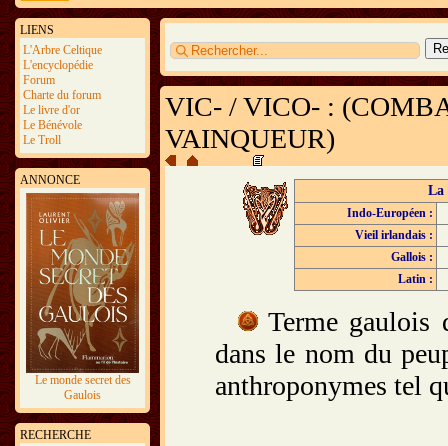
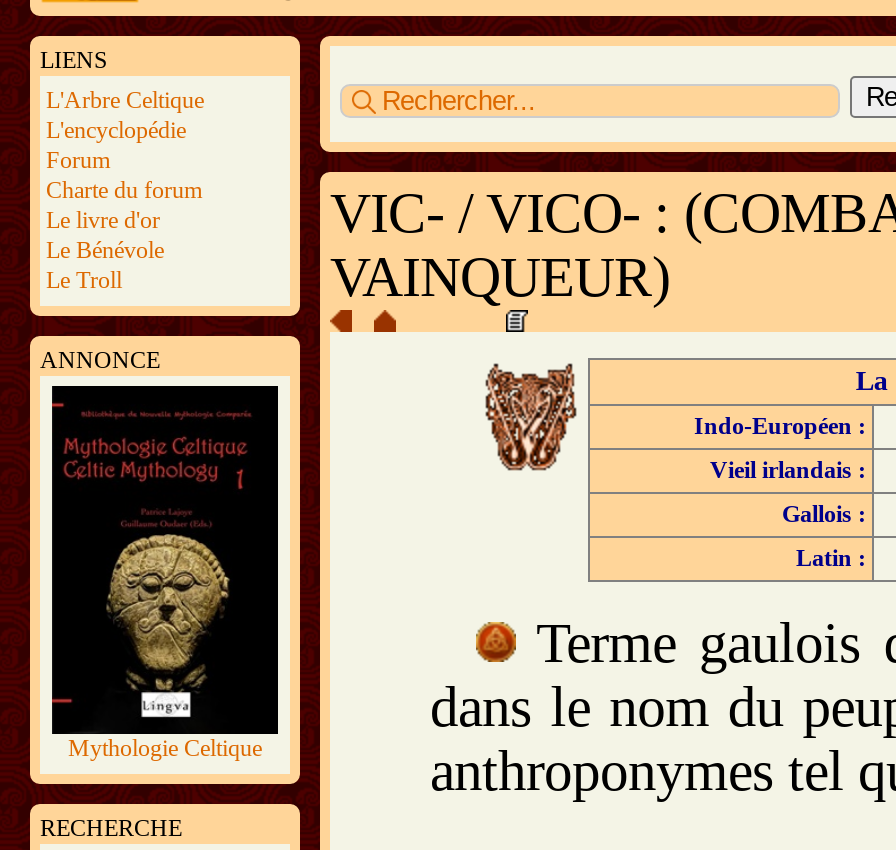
- [image]
- Le monde secret des
- Gaulois
+ [image]
+ Mythologie Celtique
